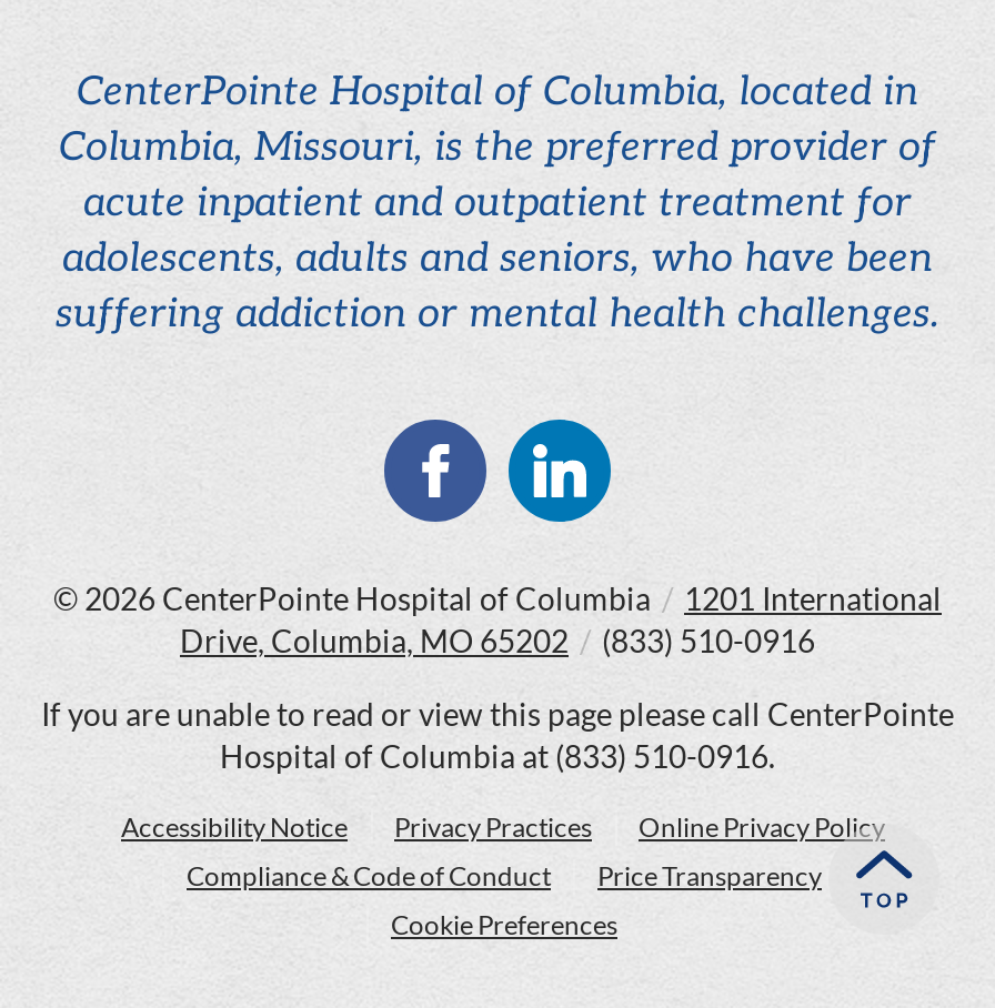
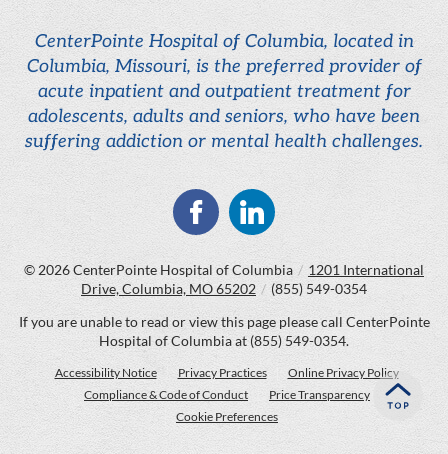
- Drive, Columbia, MO 65202 / (833) 510-0916
+ Drive, Columbia, MO 65202 / (855) 549-0354

- Hospital of Columbia at (833) 510-0916.
+ Hospital of Columbia at (855) 549-0354.
